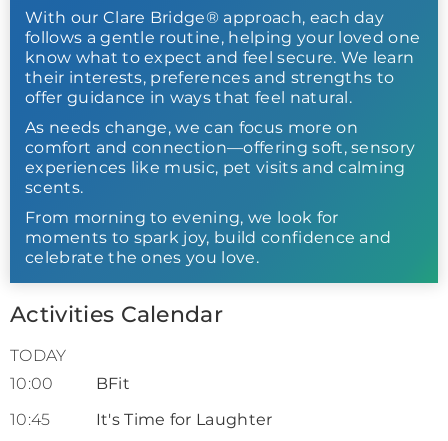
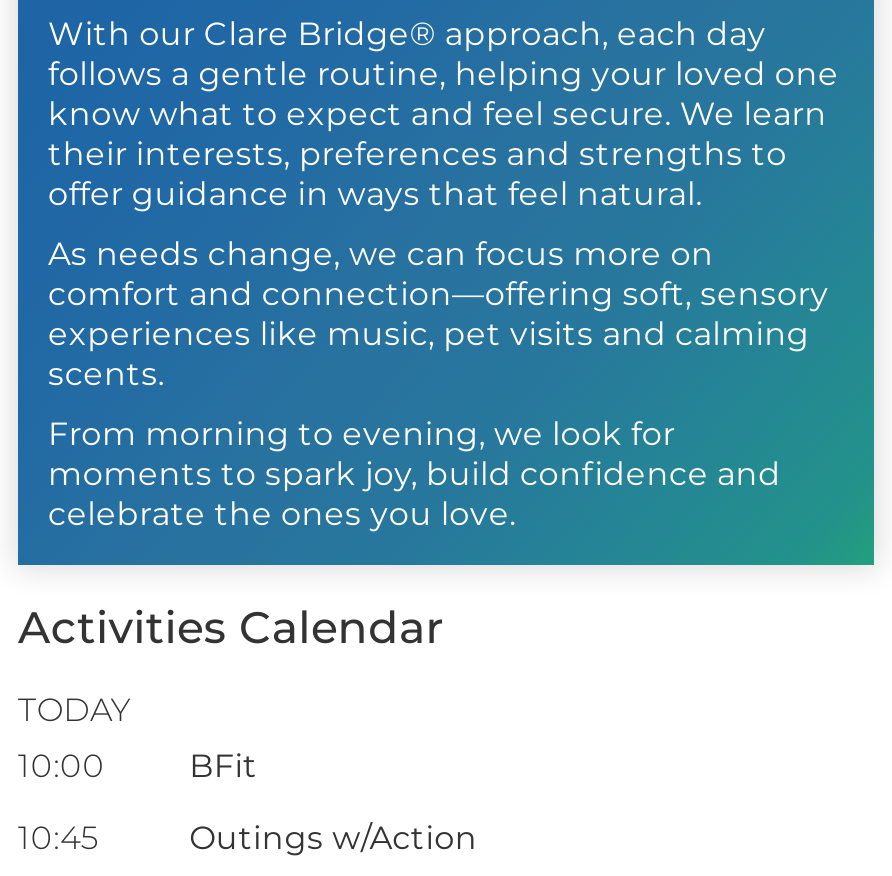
- It's Time for Laughter
+ Outings w/Action
